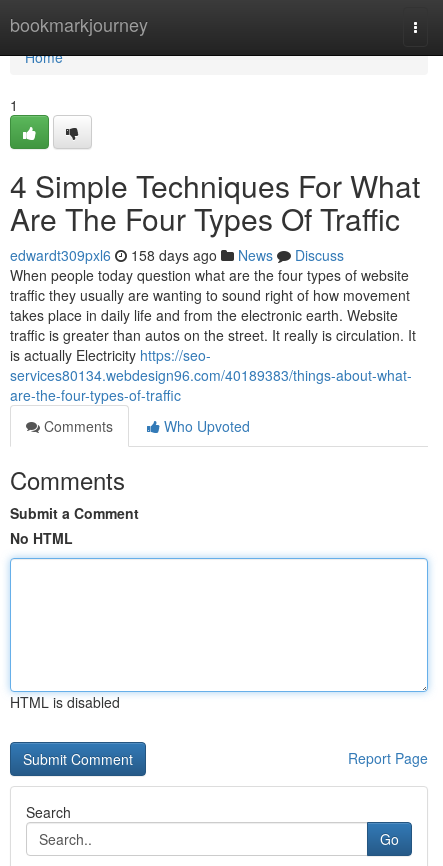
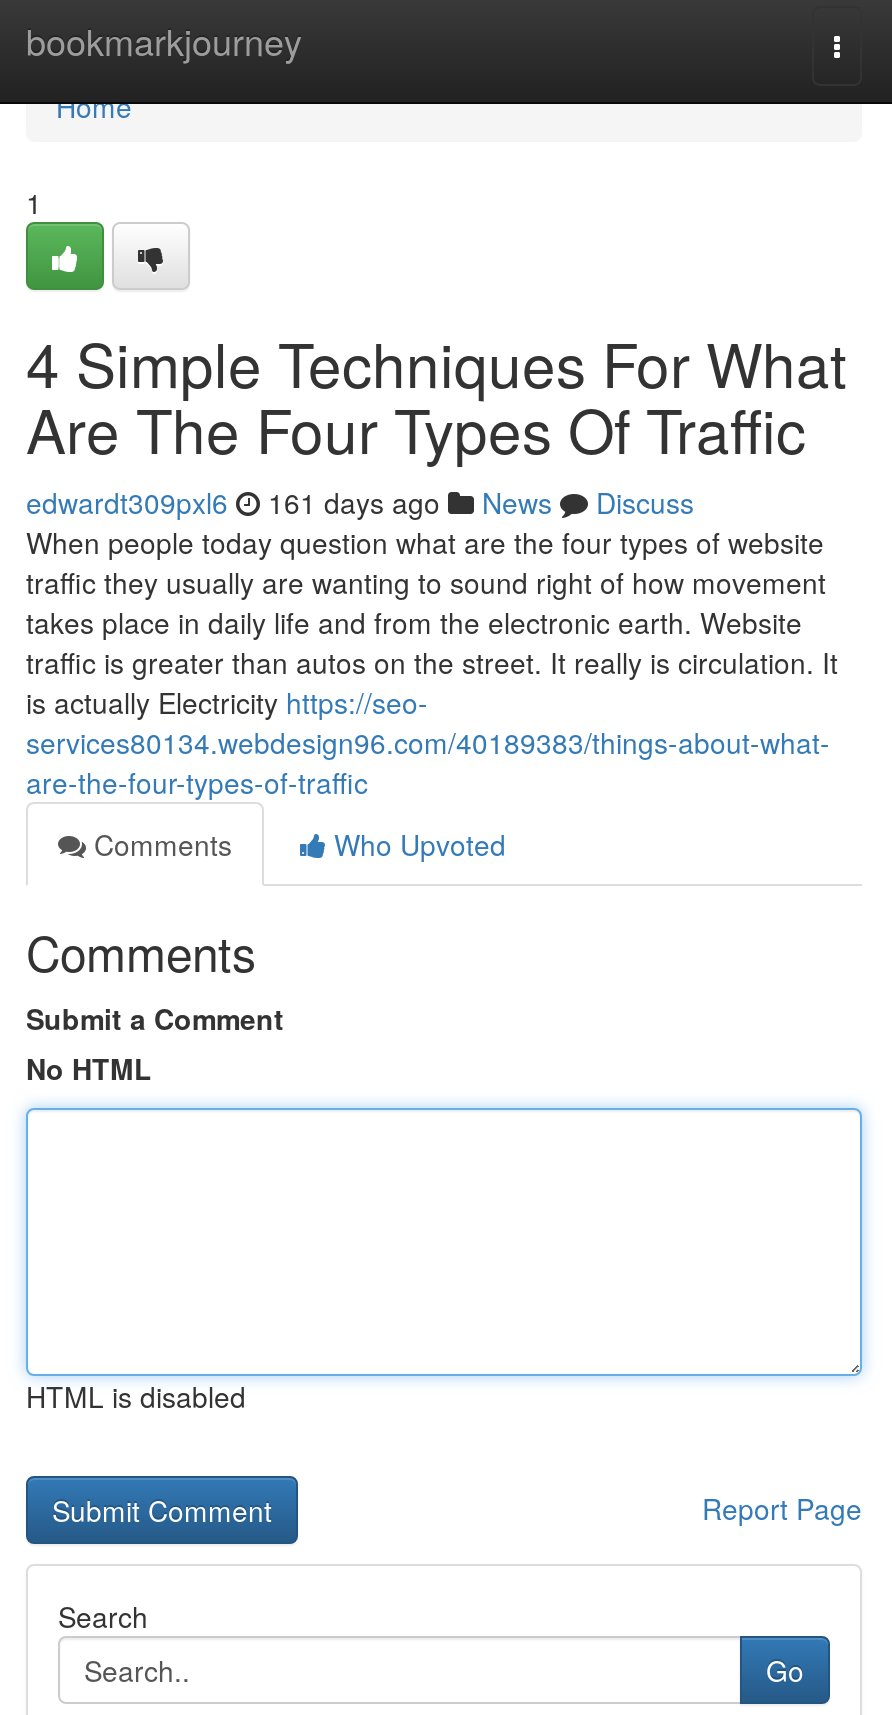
- edwardt309pxl6 158 days ago News Discuss
+ edwardt309pxl6 161 days ago News Discuss
